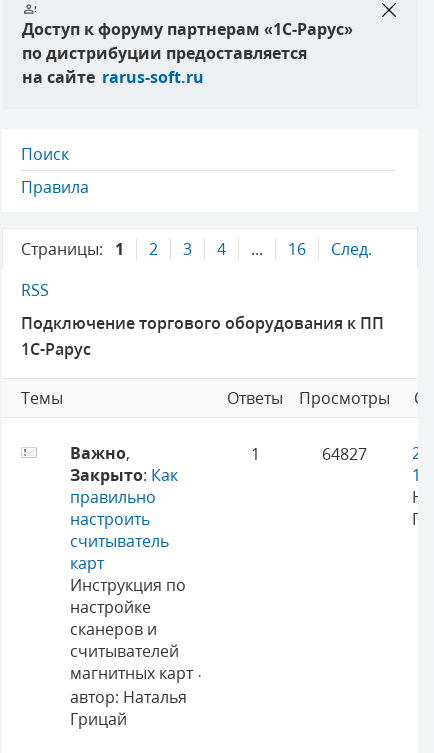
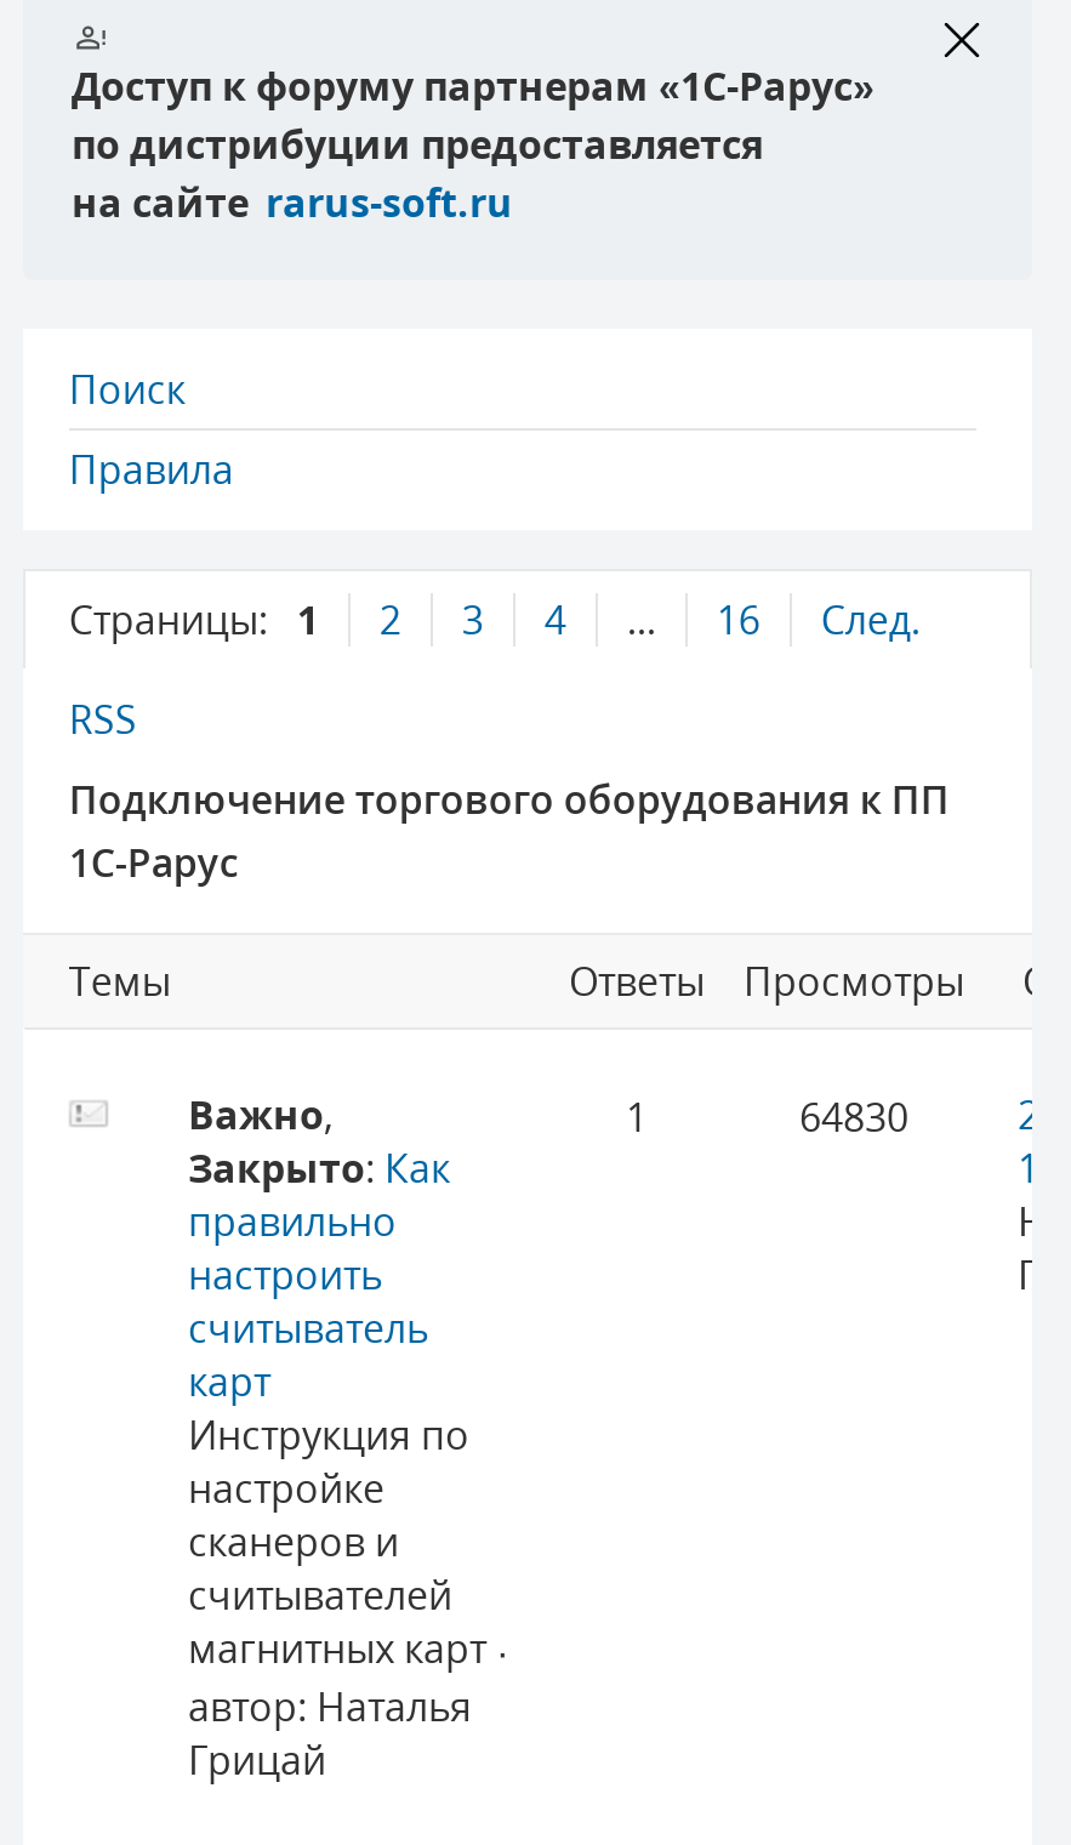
- 64827
+ 64830
